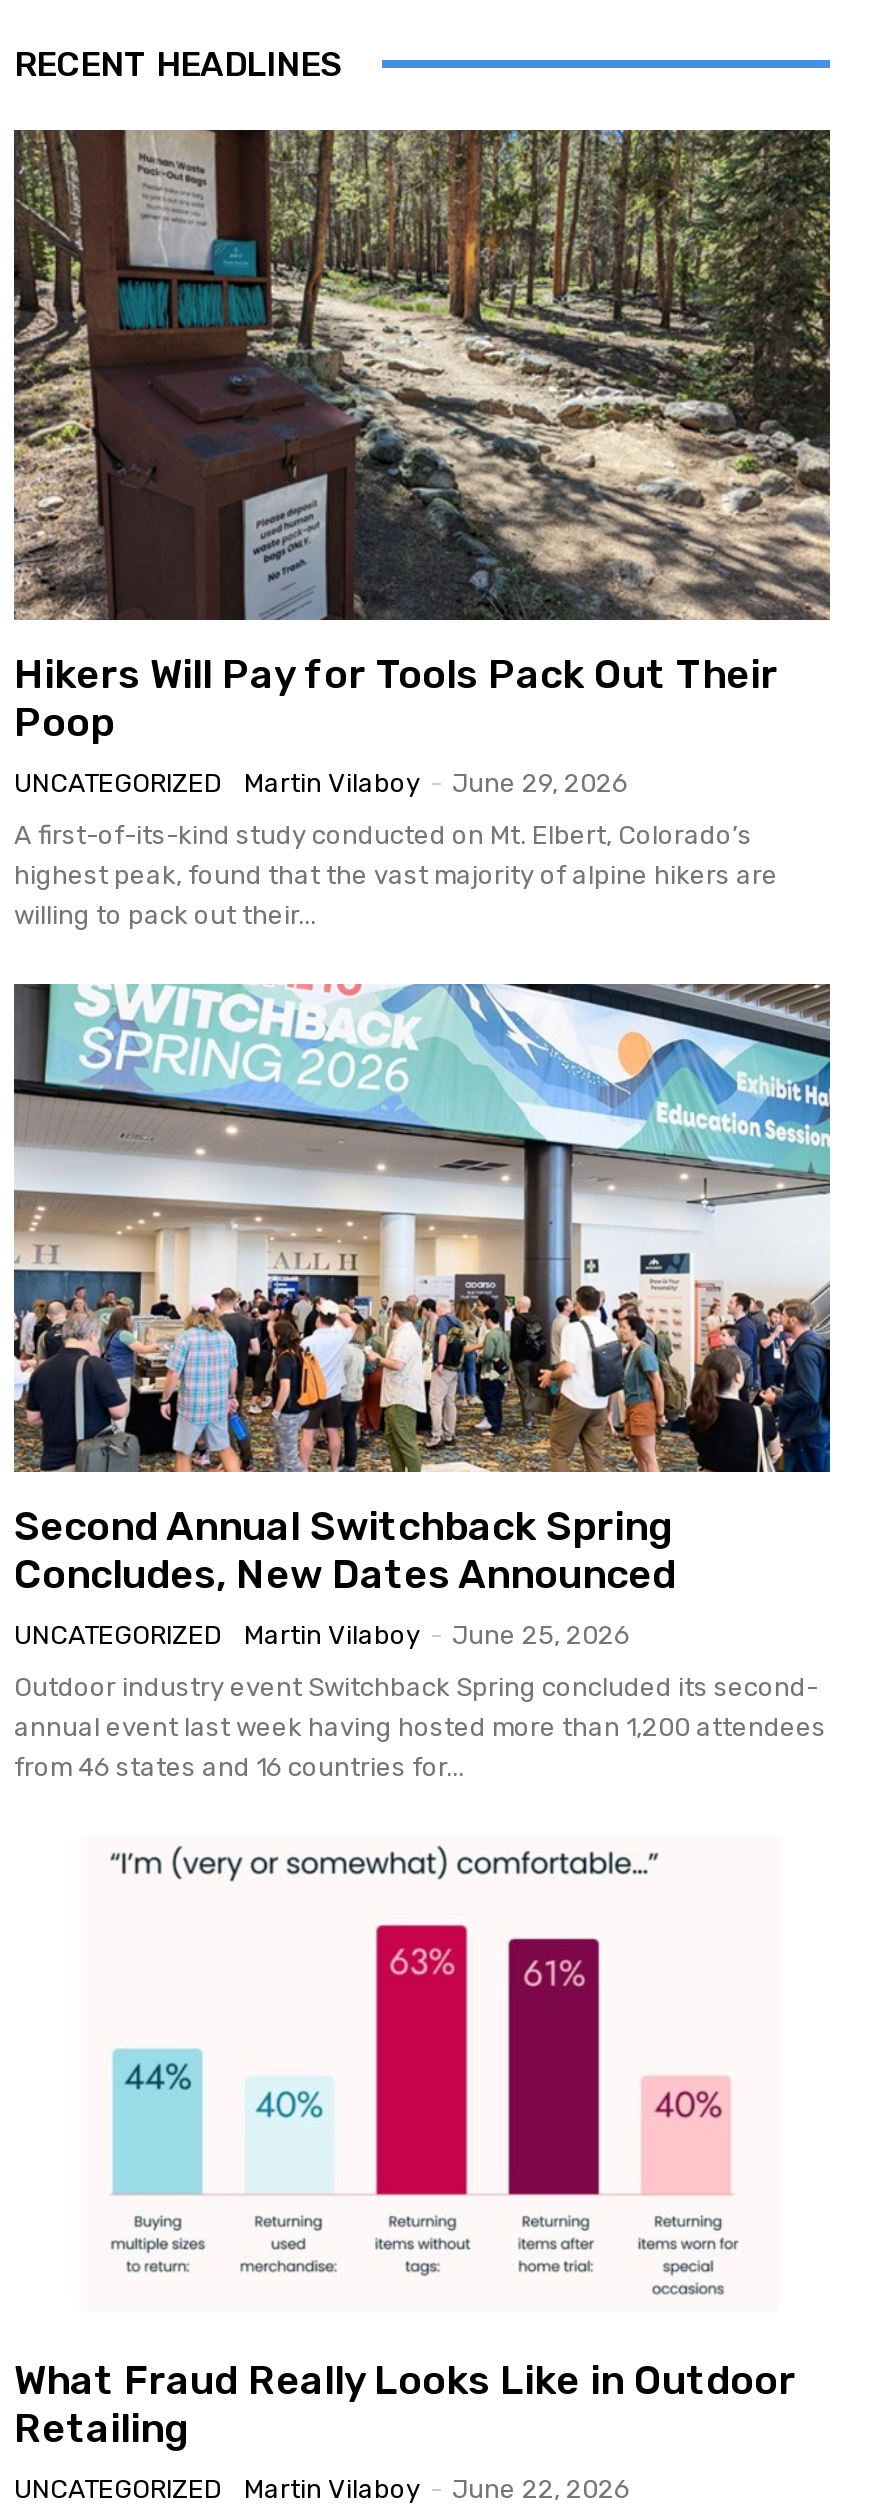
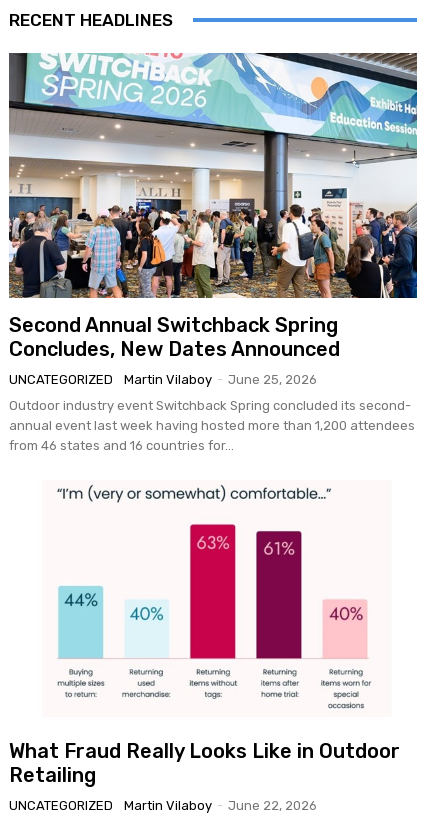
- [image]
- Hikers Will Pay for Tools Pack Out Their
- Poop
- UNCATEGORIZED
- Martin Vilaboy - June 29, 2026
- A first-of-its-kind study conducted on Mt. Elbert, Colorado’s
- highest peak, found that the vast majority of alpine hikers are
- willing to pack out their...
